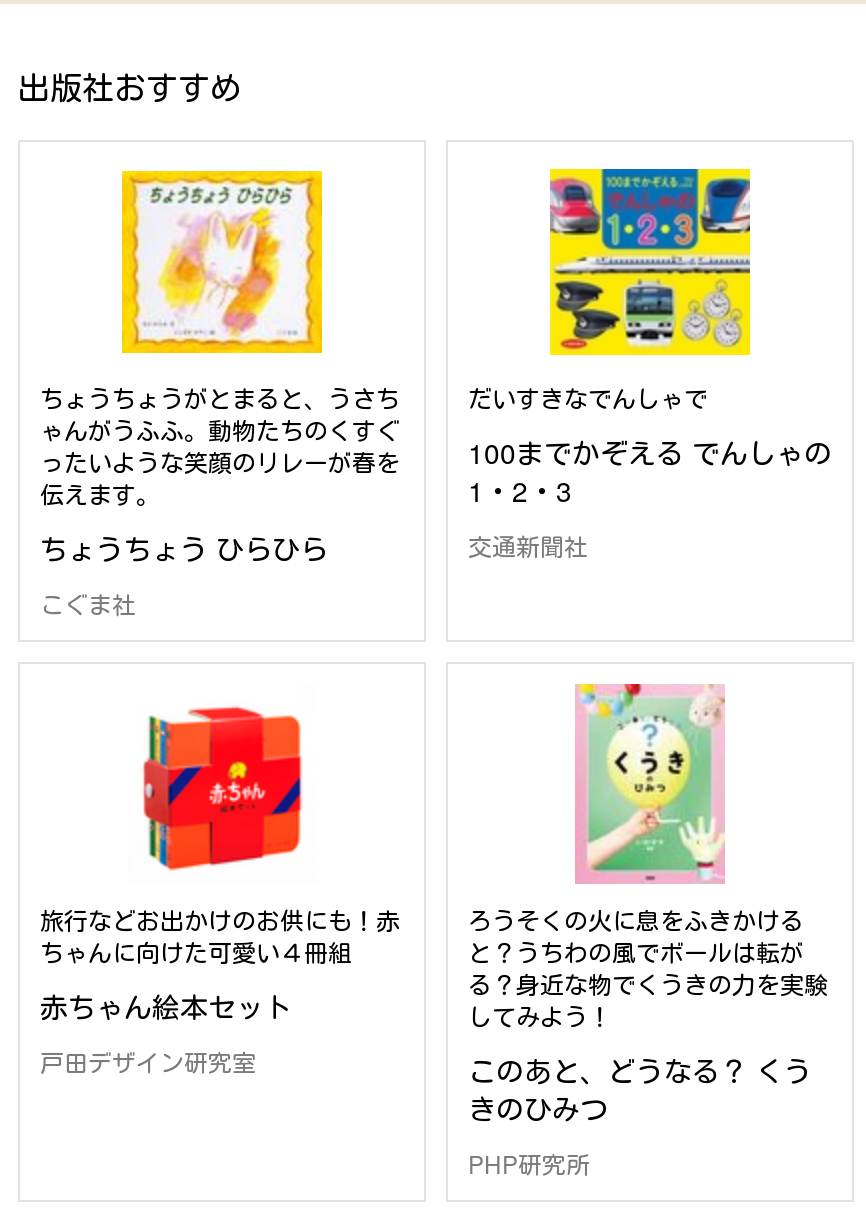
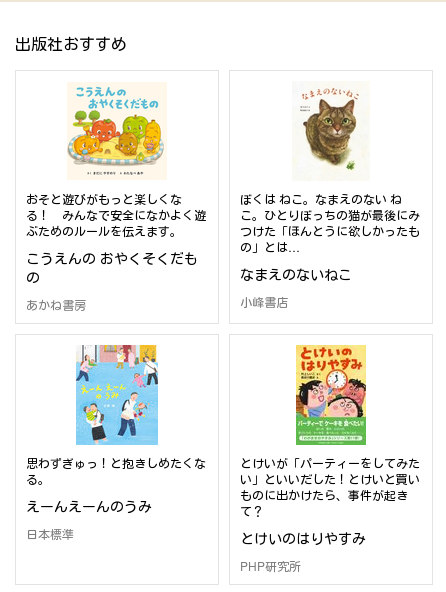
- [image]
- ちょうちょうがとまると、うさち
- ゃんがうふふ。動物たちのくすぐ
- ったいような笑顔のリレーが春を
- 伝えます。
- ちょうちょう ひらひら
- こぐま社
+ [image]
+ おそと遊びがもっと楽しくな
+ る！ みんなで安全になかよく遊
+ ぶためのルールを伝えます。
+ こうえんの おやくそくだも
+ の
+ あかね書房

- [image]
- だいすきなでんしゃで
- 100までかぞえる でんしゃの
- 1・2・3
- 交通新聞社
+ [image]
+ ぼくは ねこ。なまえのない ね
+ こ。ひとりぼっちの猫が最後にみ
+ つけた「ほんとうに欲しかったも
+ の」とは…
+ なまえのないねこ
+ 小峰書店

- [image]
- ろうそくの火に息をふきかける
- と？うちわの風でボールは転が
- る？身近な物でくうきの力を実験
- してみよう！
- このあと、どうなる？ くう
- きのひみつ
+ [image]
+ とけいが「パーティーをしてみた
+ い」といいだした！とけいと買い
+ ものに出かけたら、事件が起き
+ て？
+ とけいのはりやすみ

- [image]
- 旅行などお出かけのお供にも！赤
- ちゃんに向けた可愛い４冊組
- 赤ちゃん絵本セット
- 戸田デザイン研究室
+ [image]
+ 思わずぎゅっ！と抱きしめたくな
+ る。
+ えーんえーんのうみ
+ 日本標準
